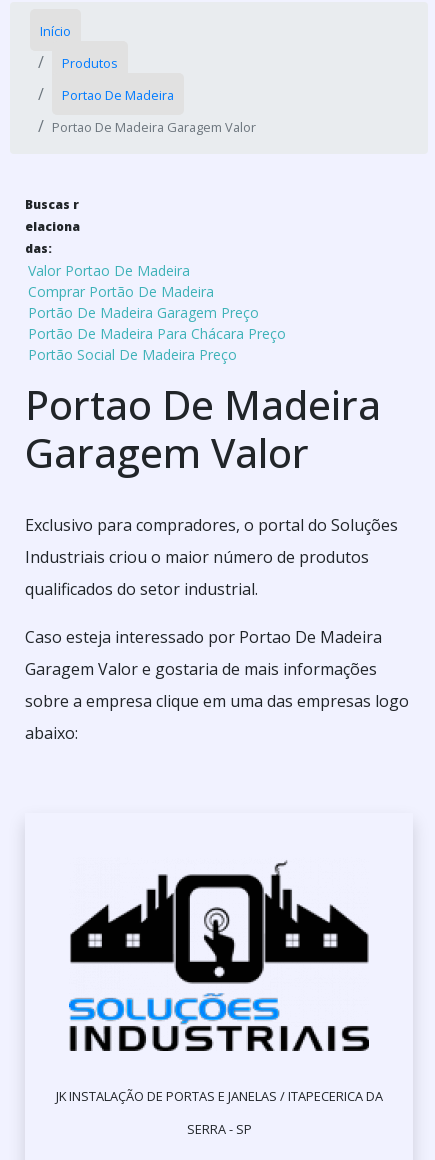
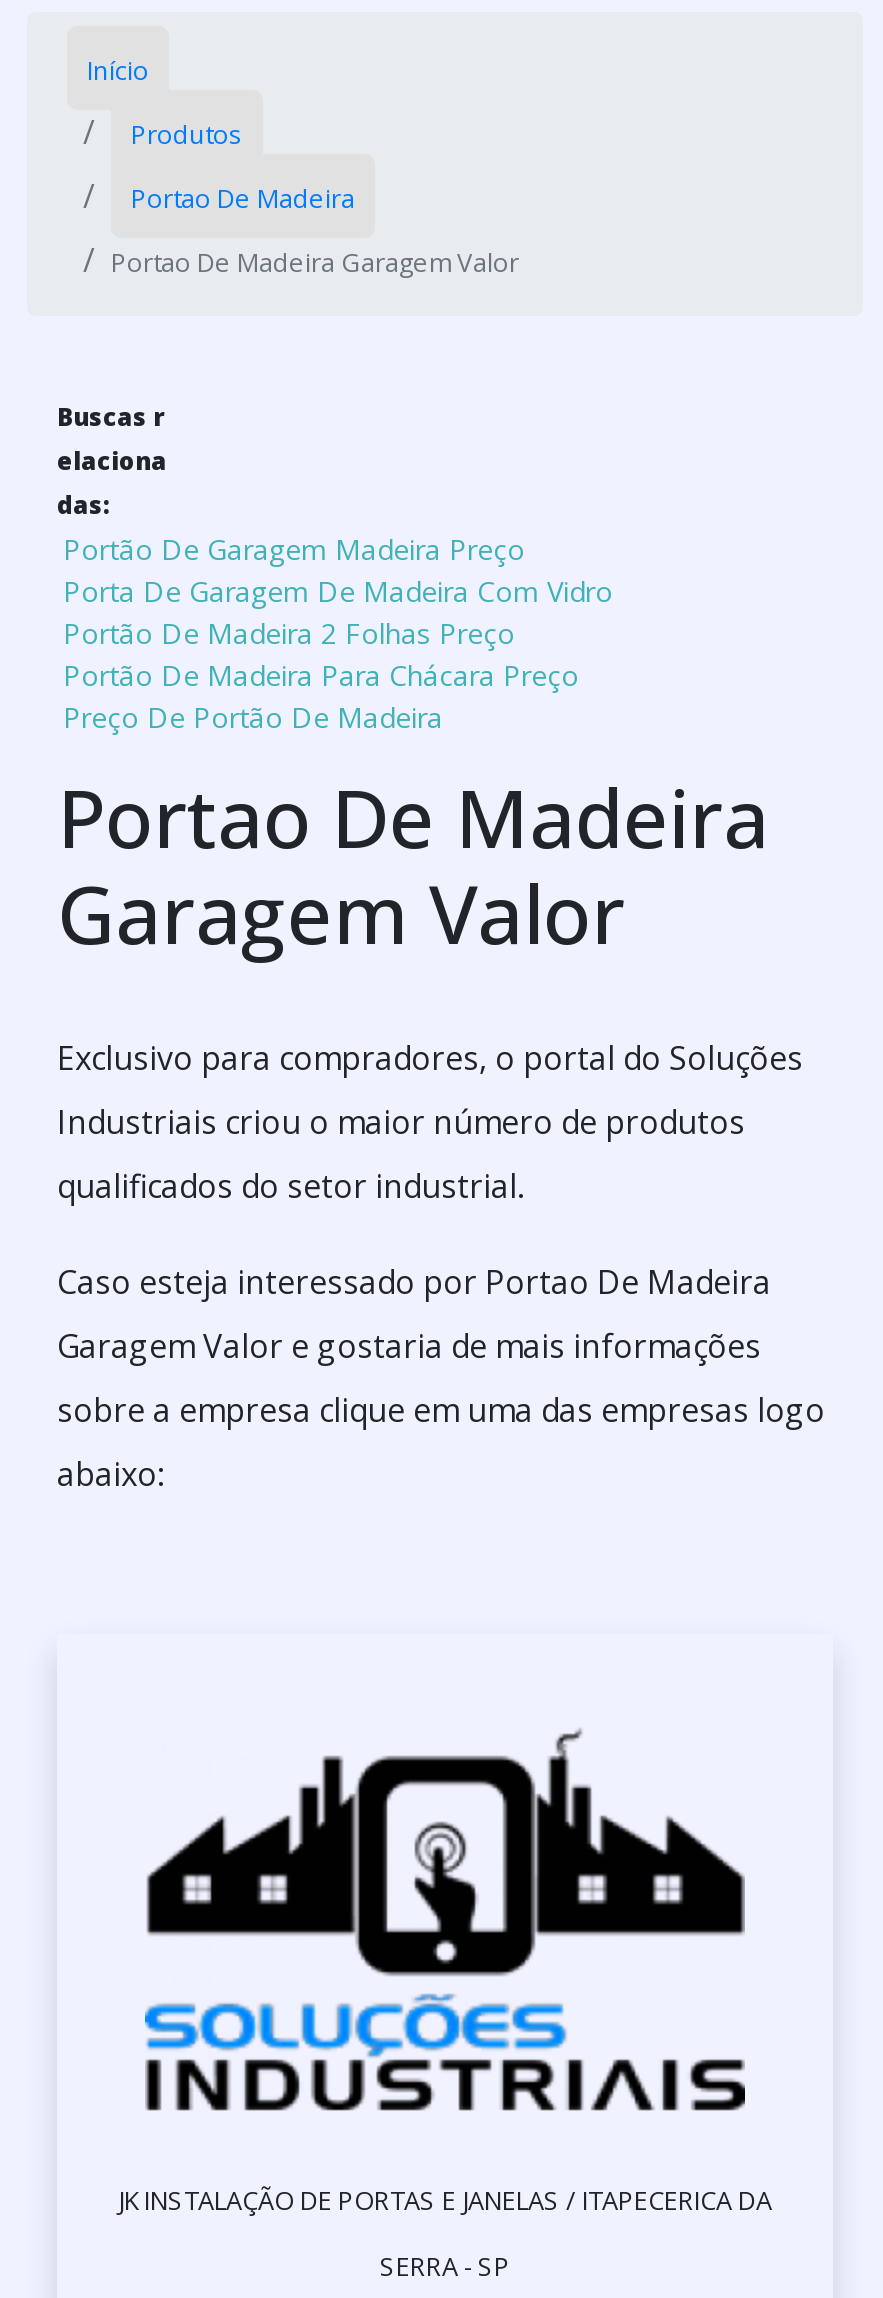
- Valor Portao De Madeira
- Comprar Portão De Madeira
- Portão De Madeira Garagem Preço
+ Portão De Garagem Madeira Preço
+ Porta De Garagem De Madeira Com Vidro
+ Portão De Madeira 2 Folhas Preço

- Portão Social De Madeira Preço
+ Preço De Portão De Madeira
